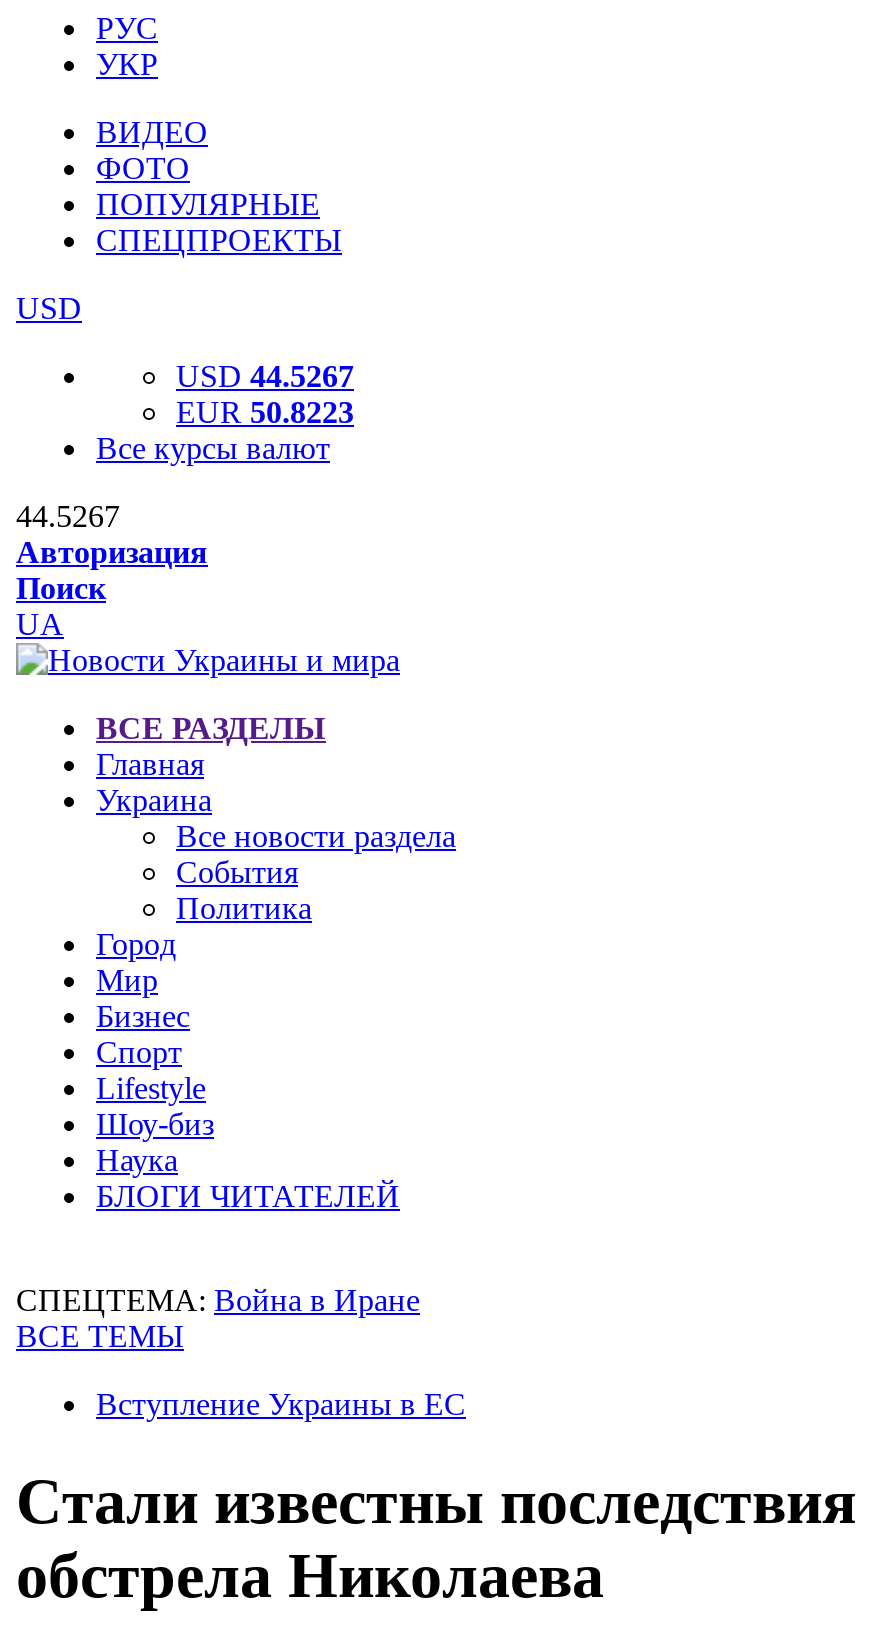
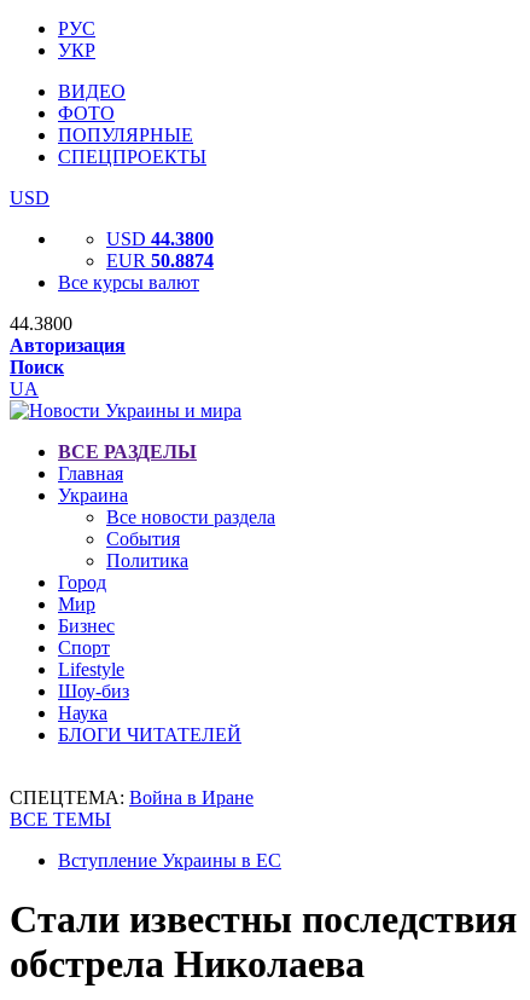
- USD 44.5267
+ USD 44.3800

- EUR 50.8223
+ EUR 50.8874

- 44.5267
+ 44.3800
